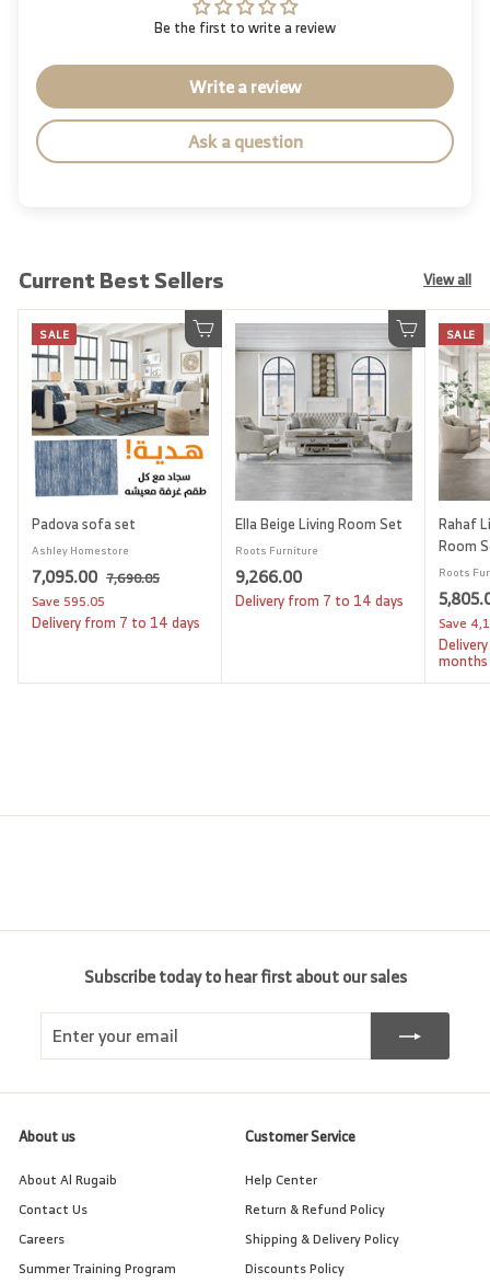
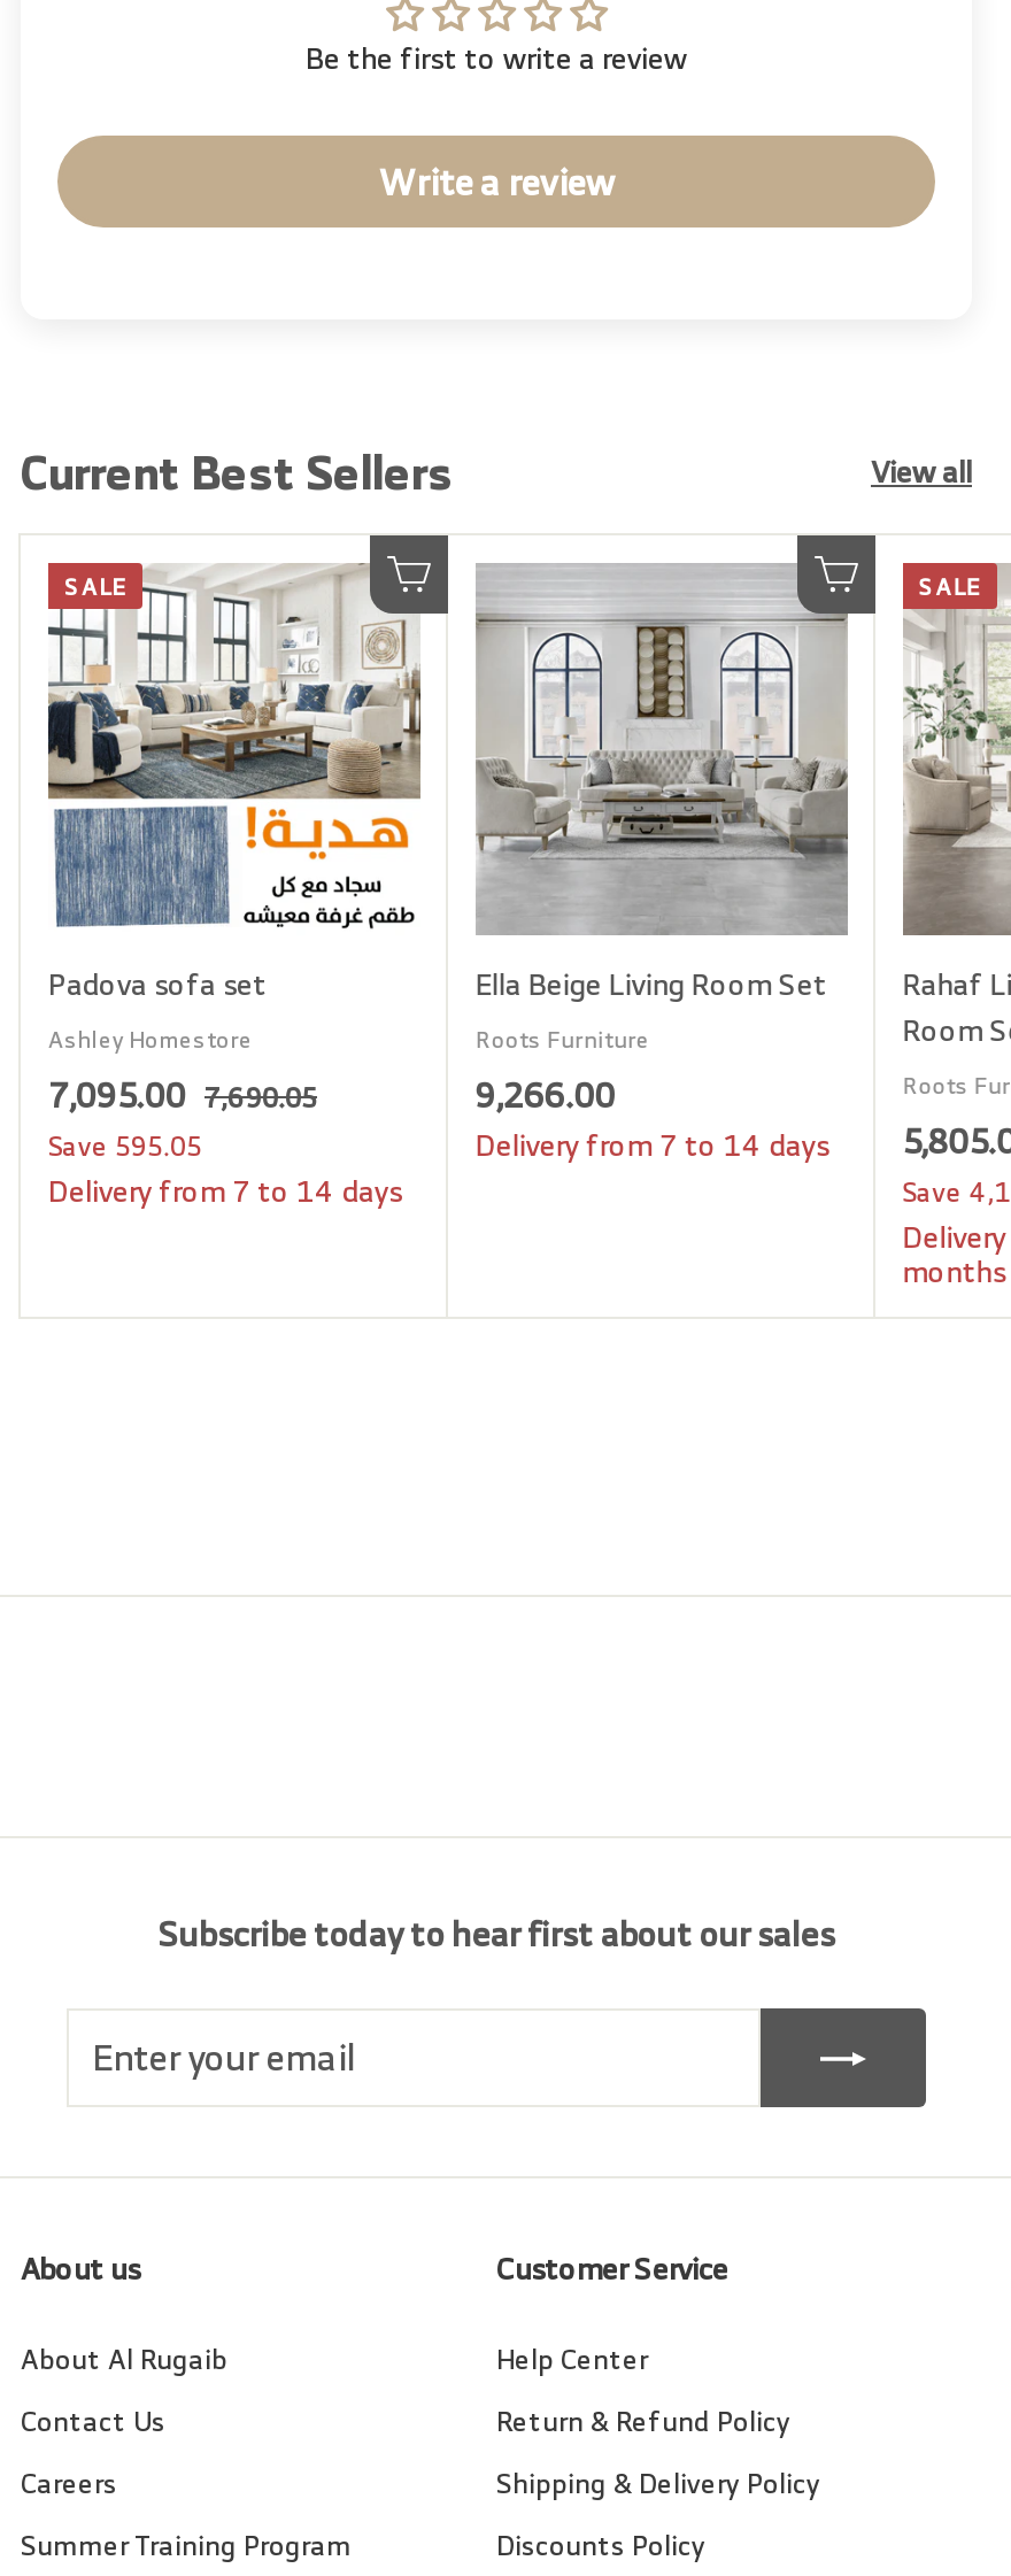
- Ask a question
